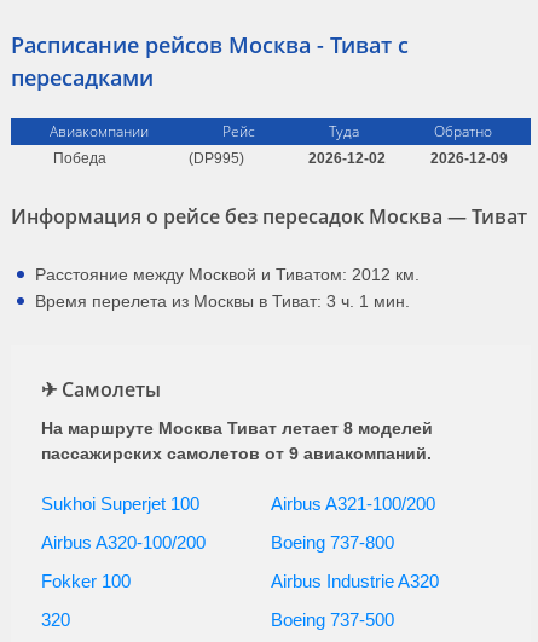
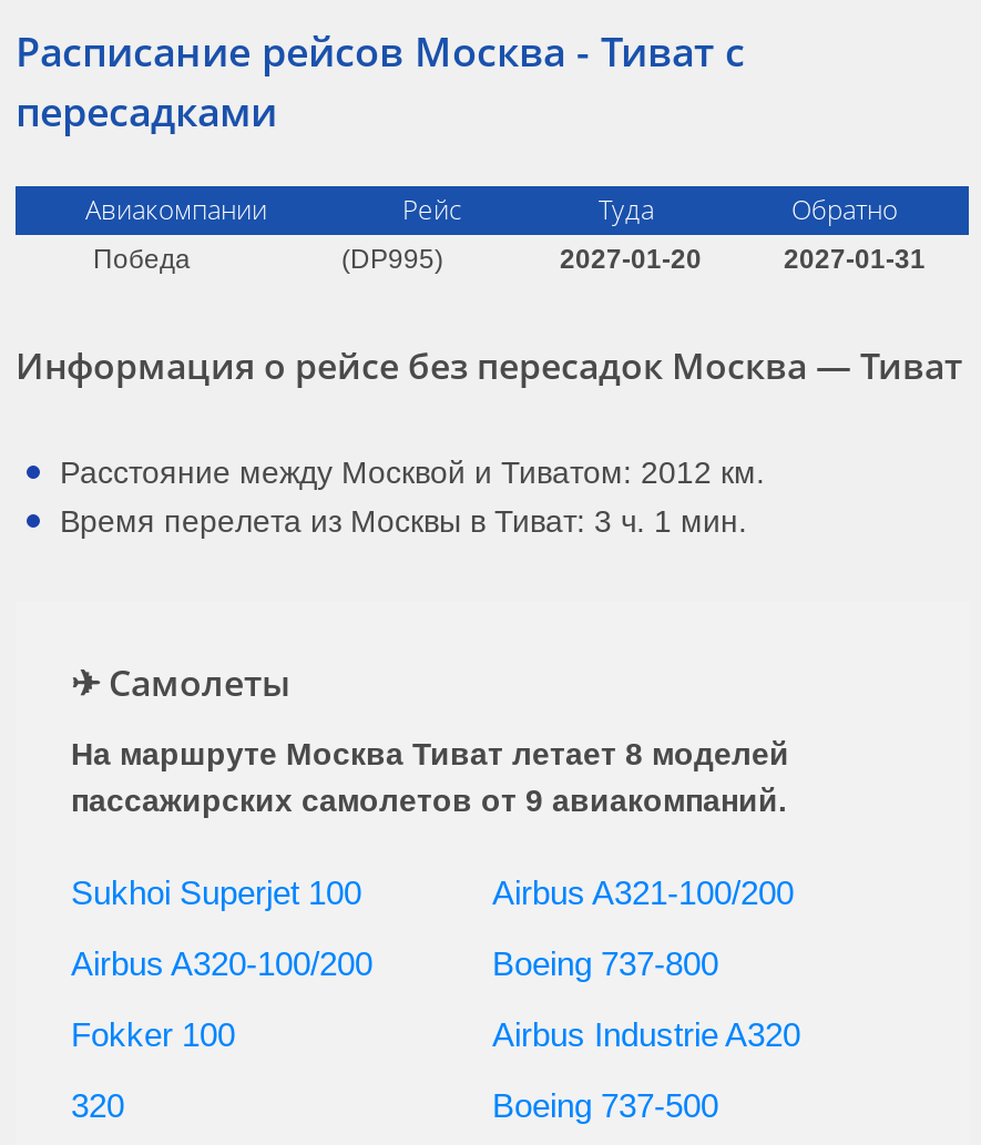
- 2026-12-02
+ 2027-01-20

- 2026-12-09
+ 2027-01-31
